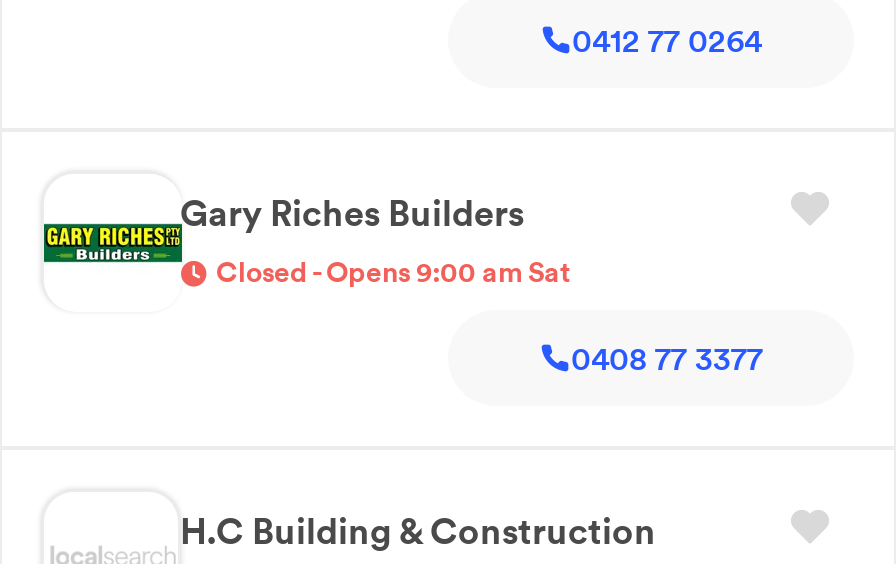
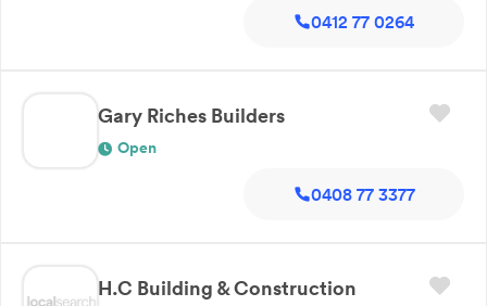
- [image]

- Closed - Opens 9:00 am Sat
+ Open
